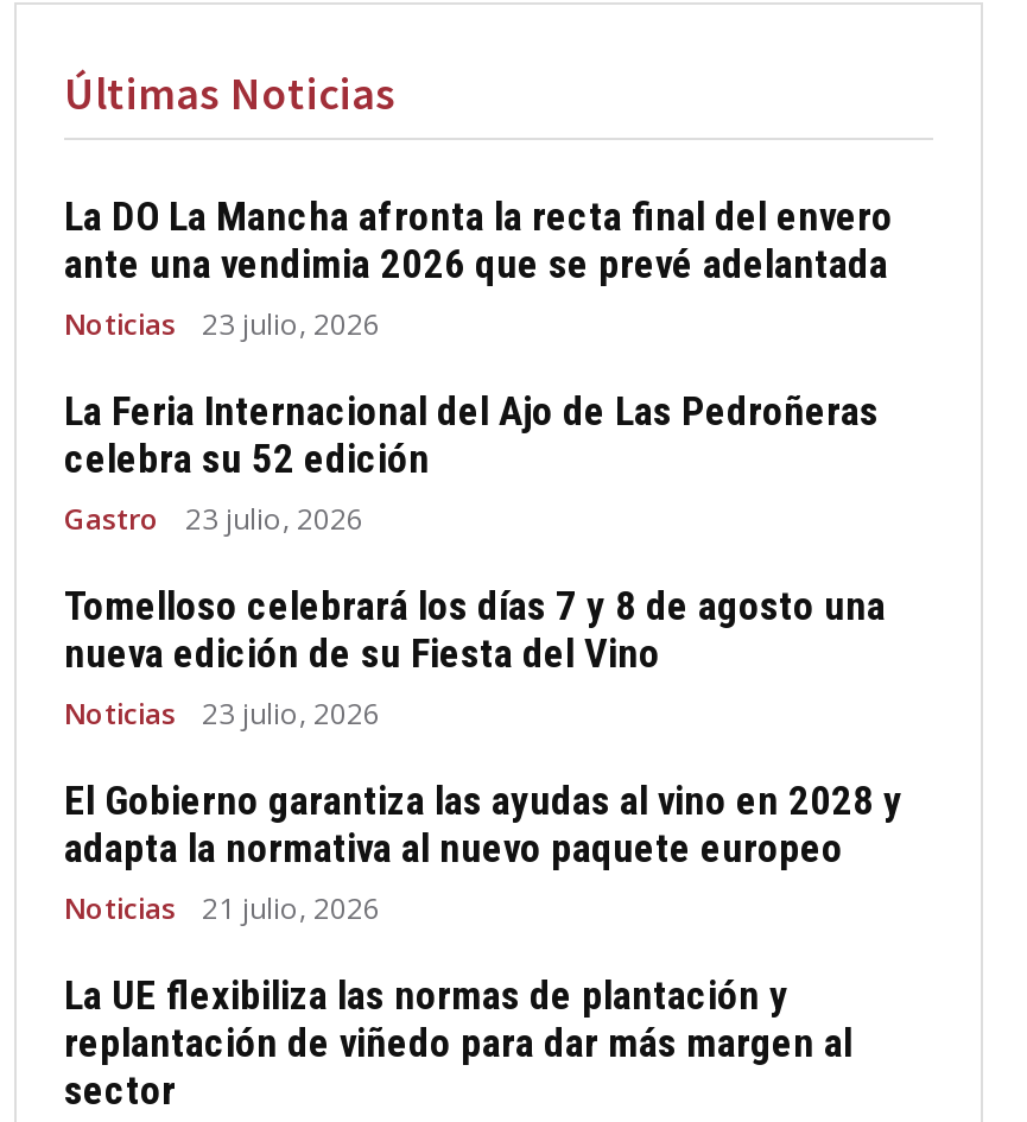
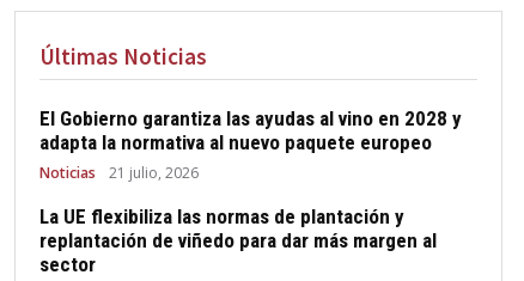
- La DO La Mancha afronta la recta final del envero
- ante una vendimia 2026 que se prevé adelantada
- Noticias
- 23 julio, 2026
- La Feria Internacional del Ajo de Las Pedroñeras
- celebra su 52 edición
- Gastro
- 23 julio, 2026
- Tomelloso celebrará los días 7 y 8 de agosto una
- nueva edición de su Fiesta del Vino
- Noticias
- 23 julio, 2026
